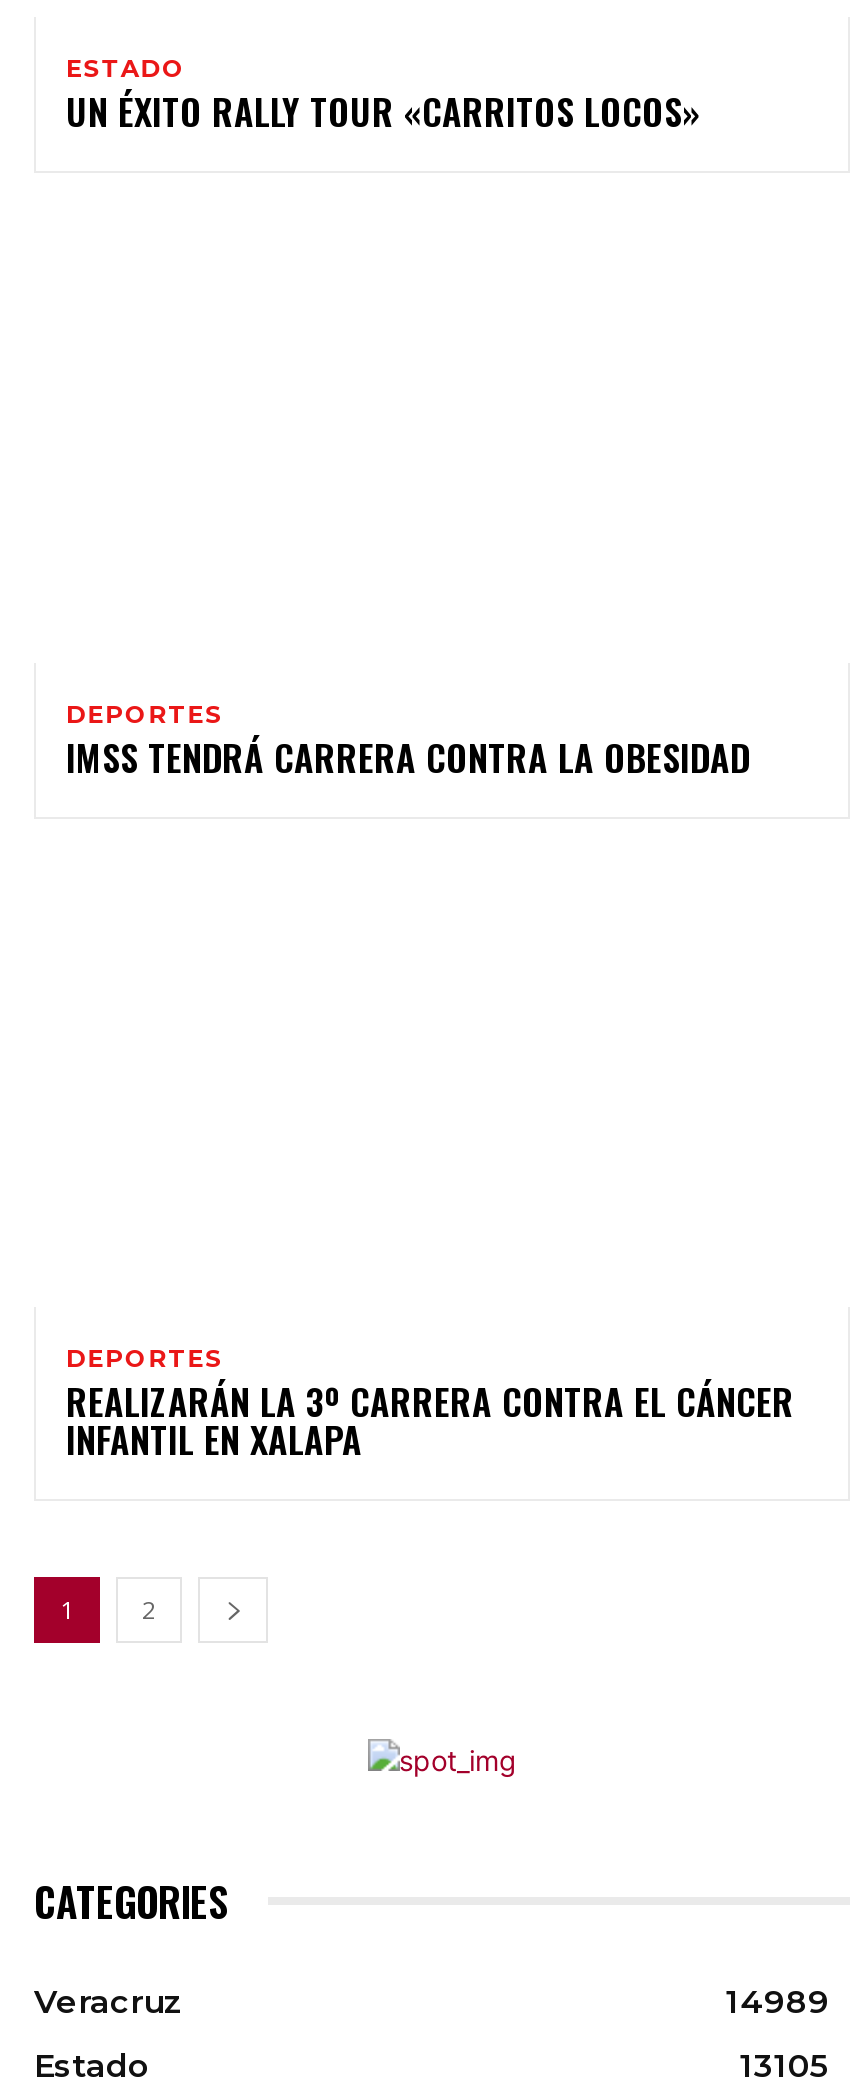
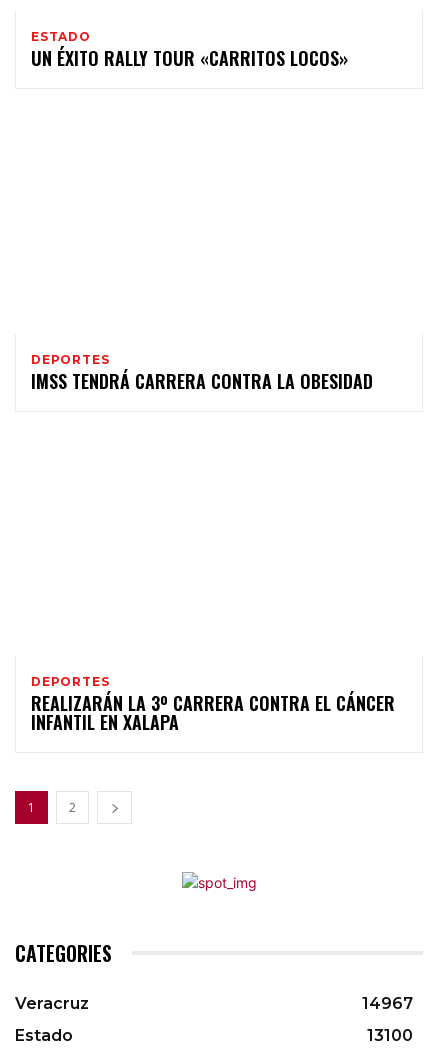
- 14989
+ 14967

- 13105
+ 13100
